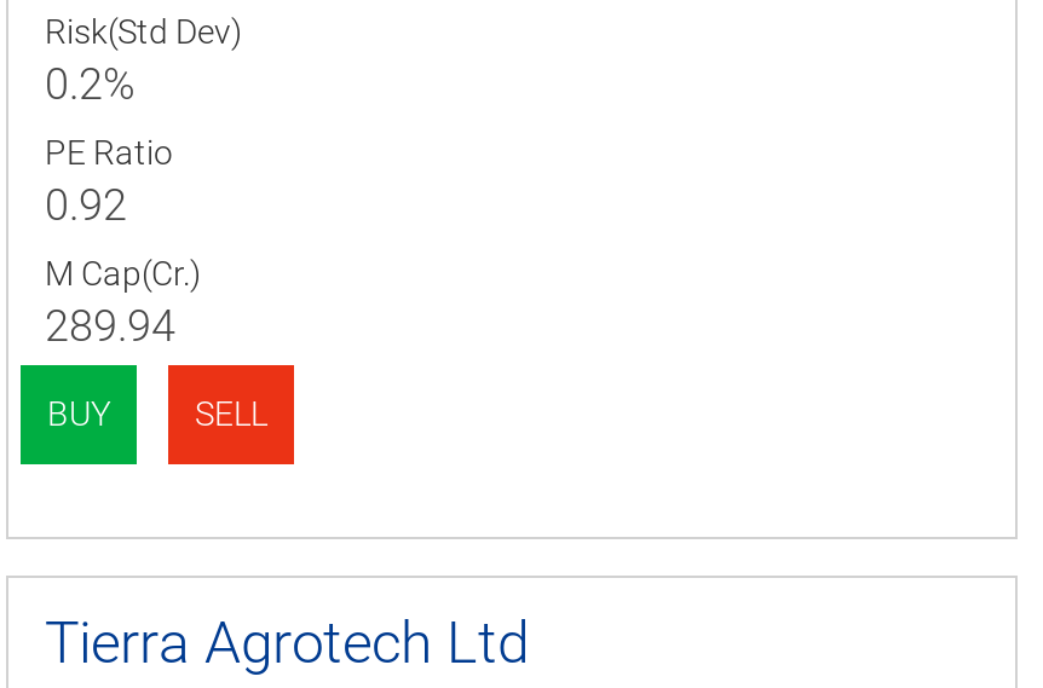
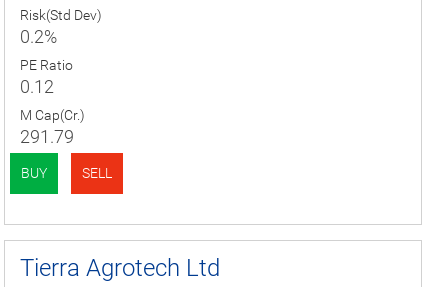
- 0.92
+ 0.12

- 289.94
+ 291.79
